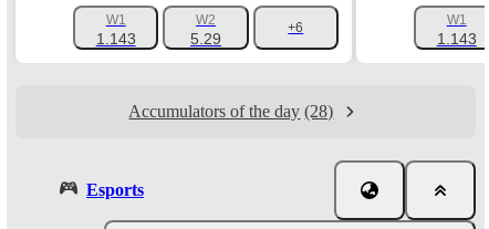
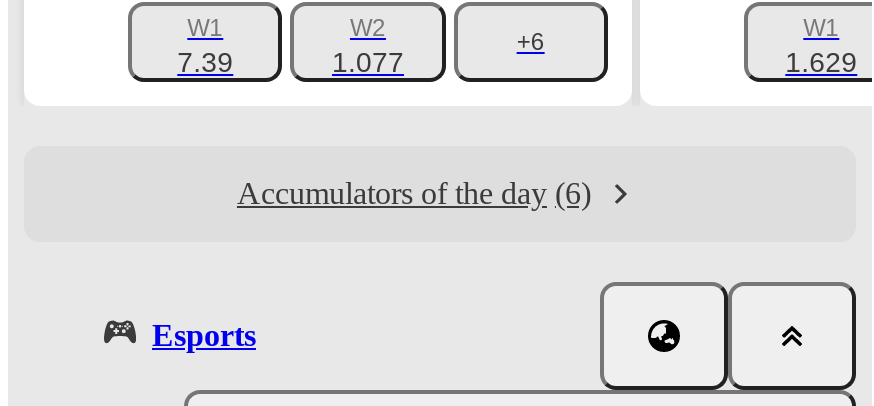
- 1.143
+ 7.39

- 5.29
+ 1.077

- 1.143
+ 1.629

- Accumulators of the day (28)
+ Accumulators of the day (6)
